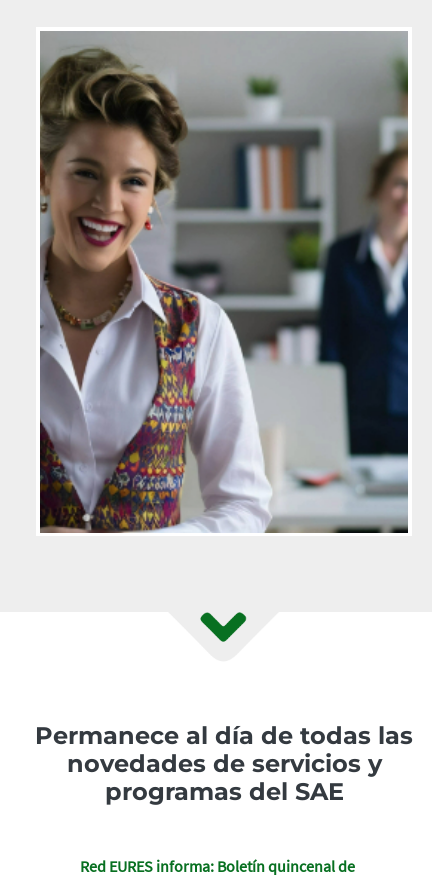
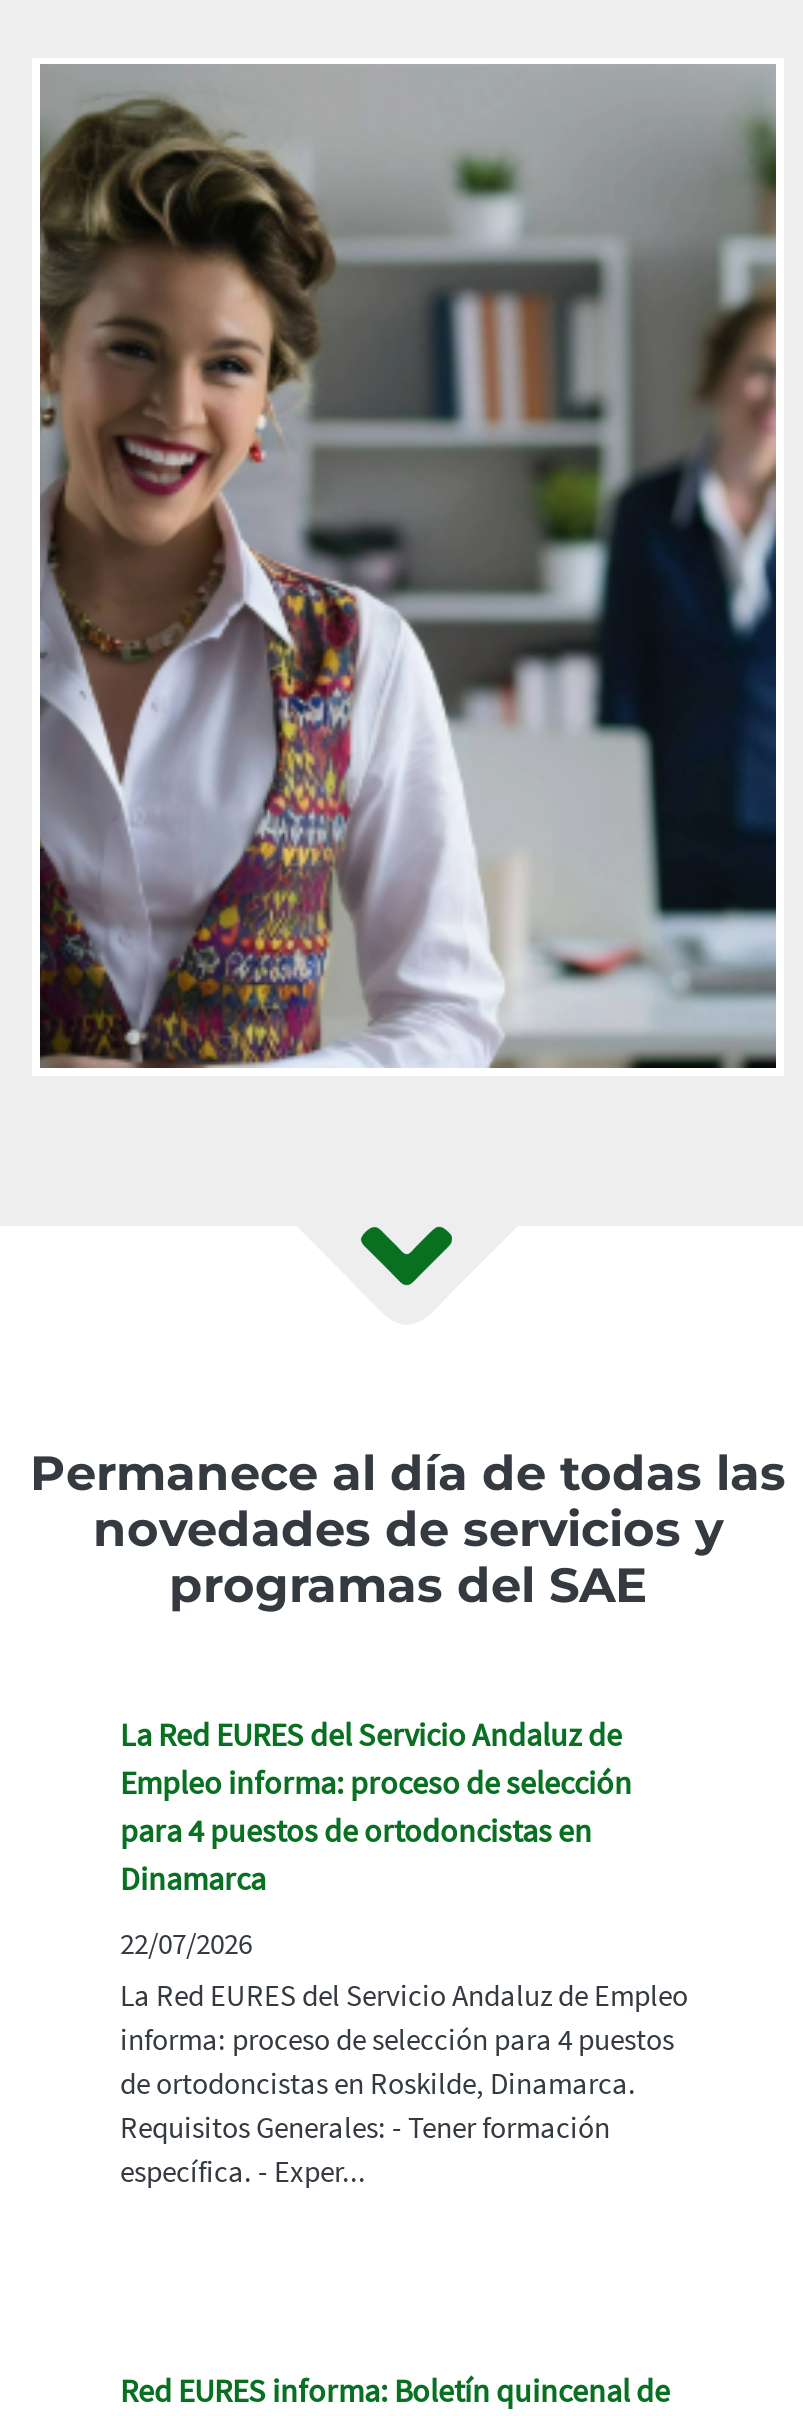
+ La Red EURES del Servicio Andaluz de
+ Empleo informa: proceso de selección
+ para 4 puestos de ortodoncistas en
+ Dinamarca
+ 22/07/2026
+ La Red EURES del Servicio Andaluz de Empleo
+ informa: proceso de selección para 4 puestos
+ de ortodoncistas en Roskilde, Dinamarca.
+ Requisitos Generales: - Tener formación
+ específica. - Exper...
